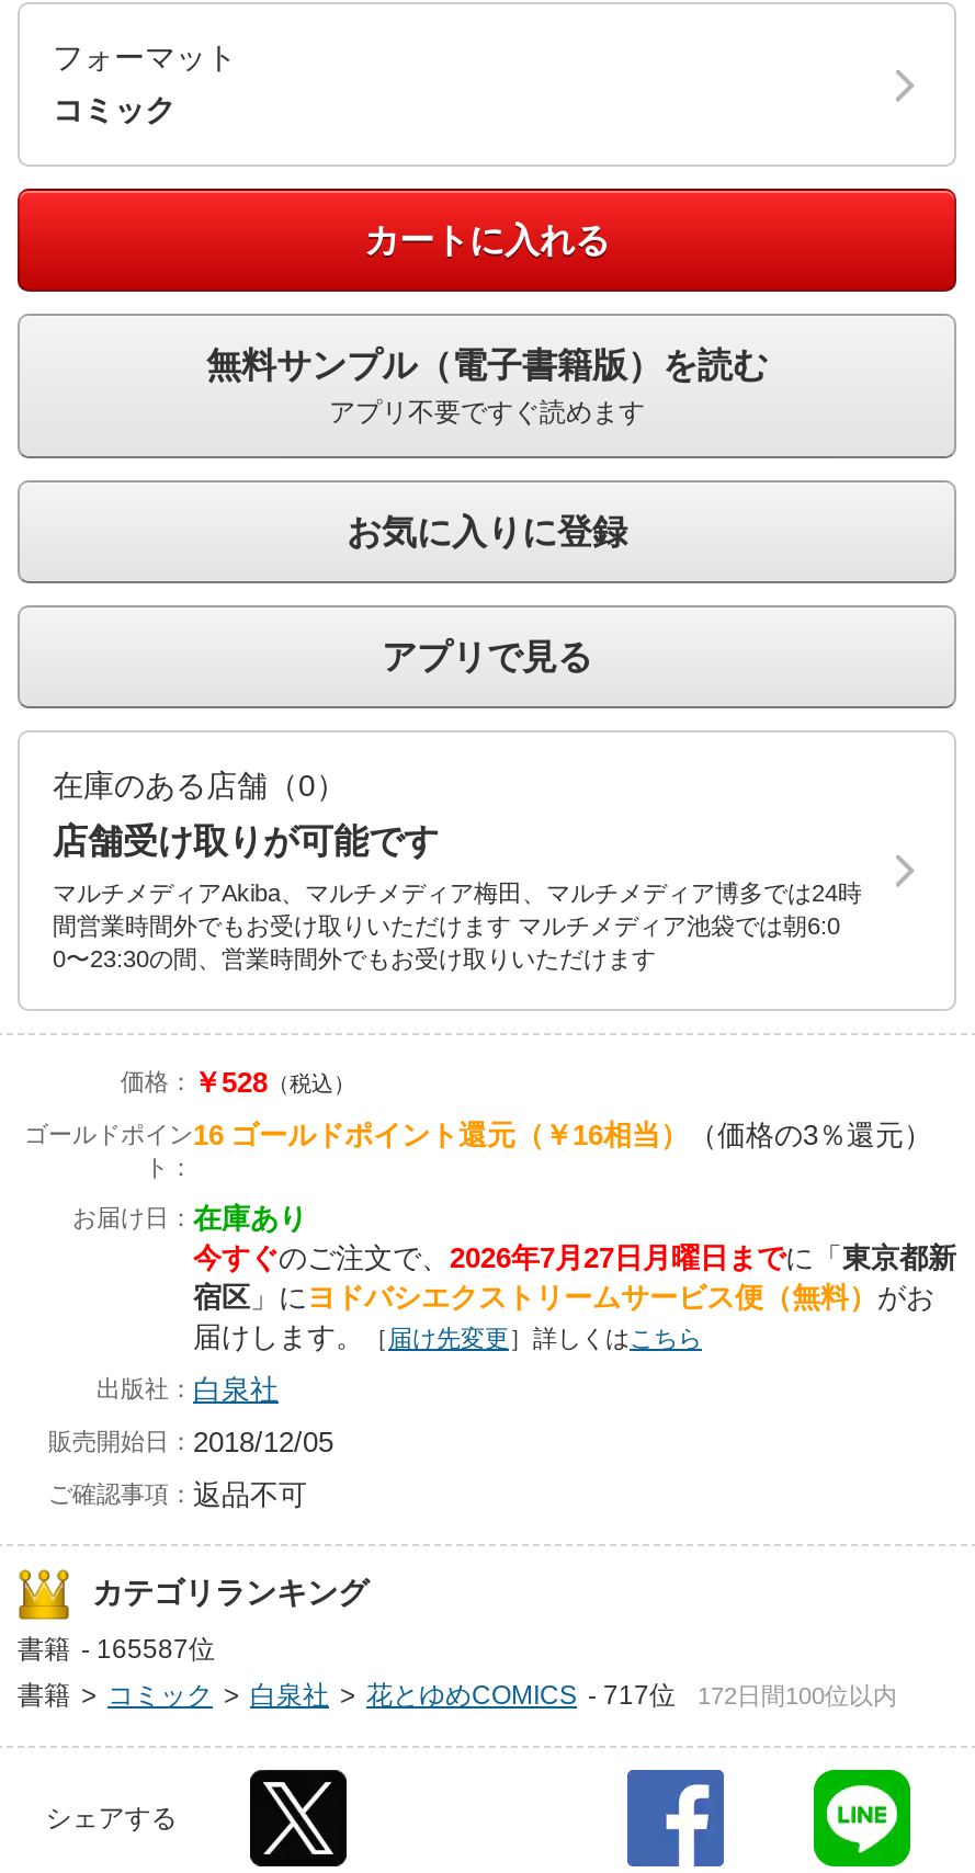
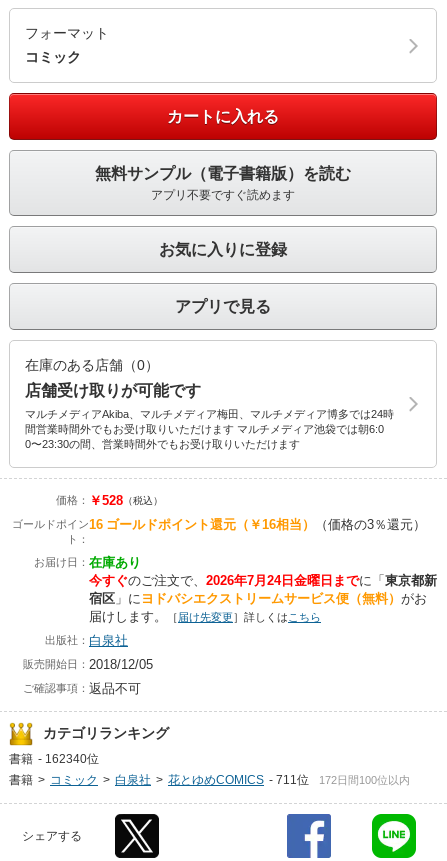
- 今すぐのご注文で、2026年7月27日月曜日までに「東京都新
+ 今すぐのご注文で、2026年7月24日金曜日までに「東京都新

- 書籍 - 165587位
+ 書籍 - 162340位

- 書籍 > コミック > 白泉社 > 花とゆめCOMICS - 717位
+ 書籍 > コミック > 白泉社 > 花とゆめCOMICS - 711位
